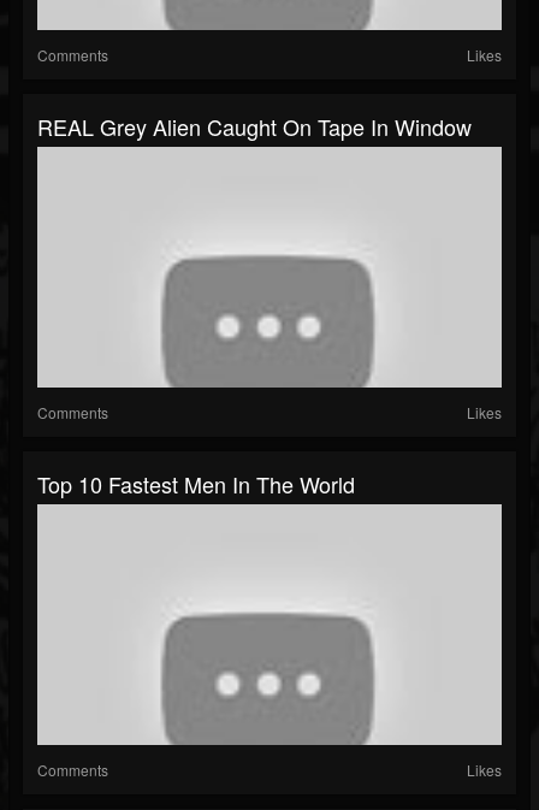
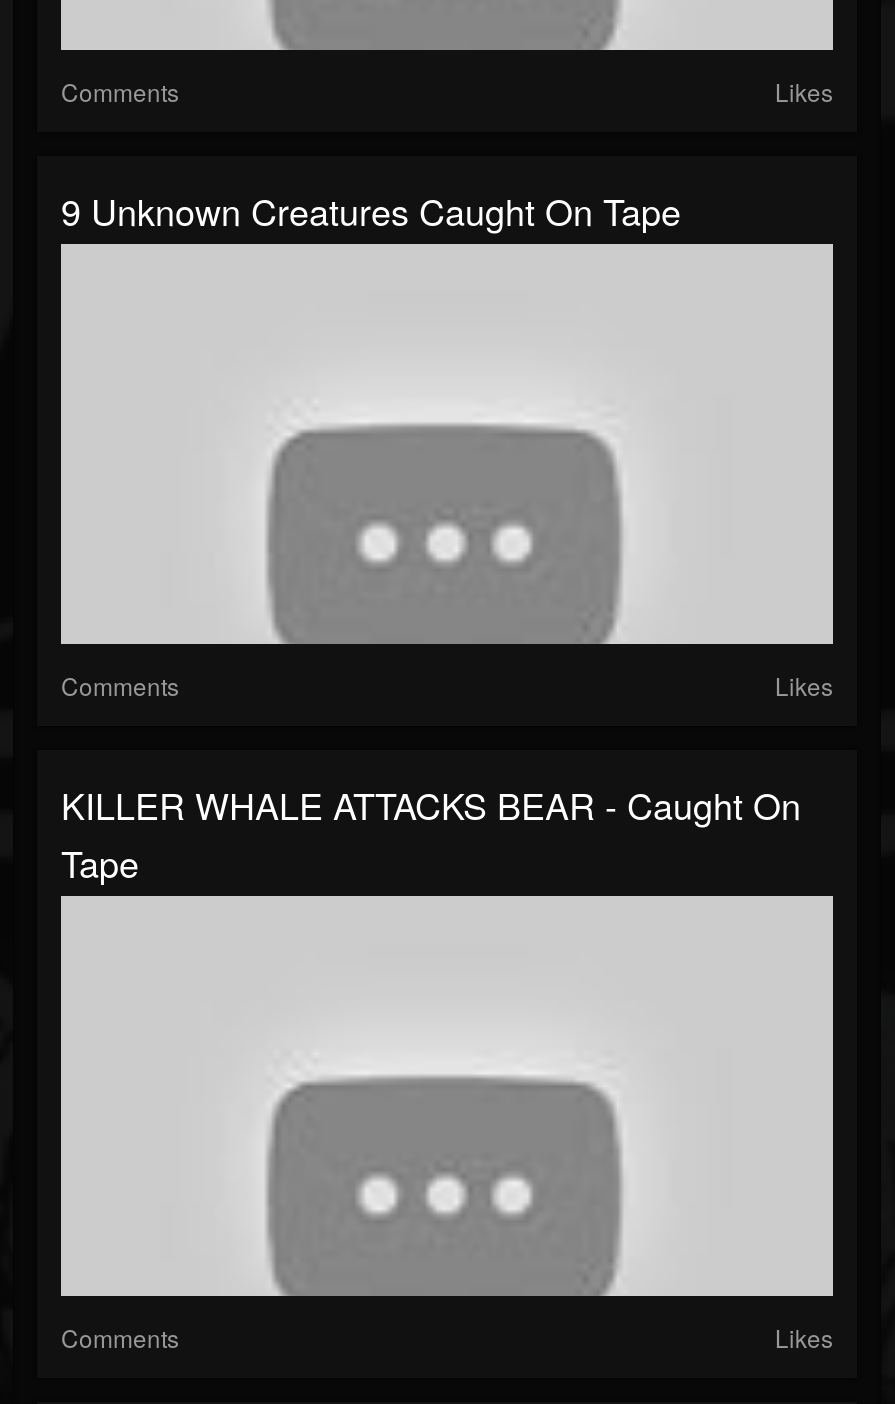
- REAL Grey Alien Caught On Tape In Window
+ 9 Unknown Creatures Caught On Tape

- Top 10 Fastest Men In The World
+ KILLER WHALE ATTACKS BEAR - Caught On
+ Tape
